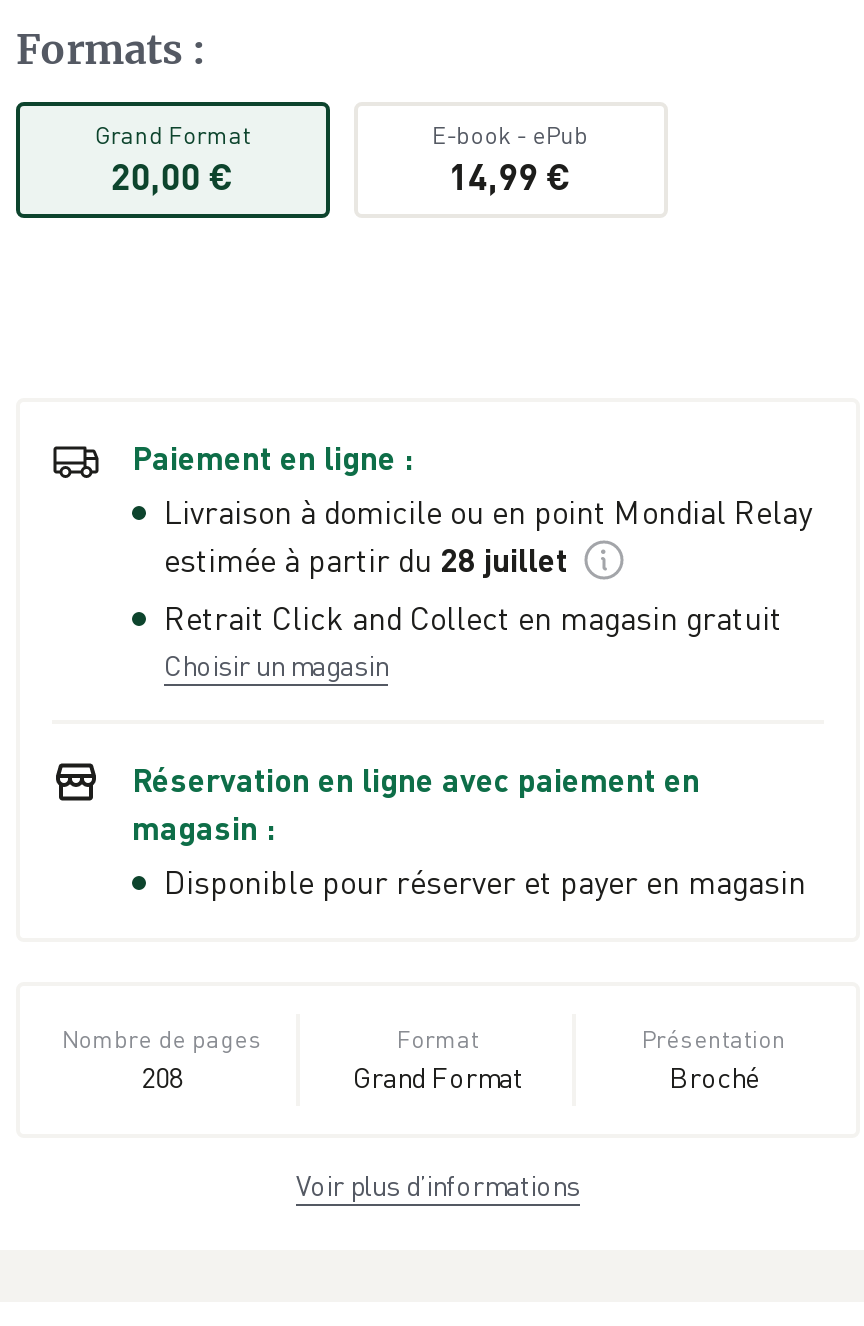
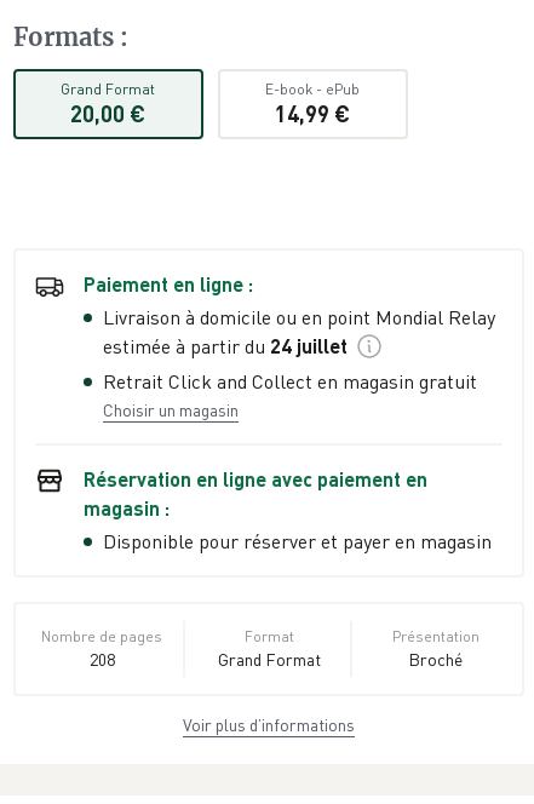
- estimée à partir du 28 juillet
+ estimée à partir du 24 juillet
